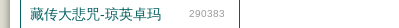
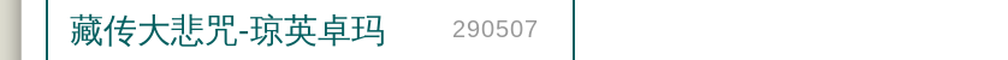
- 290383
+ 290507
